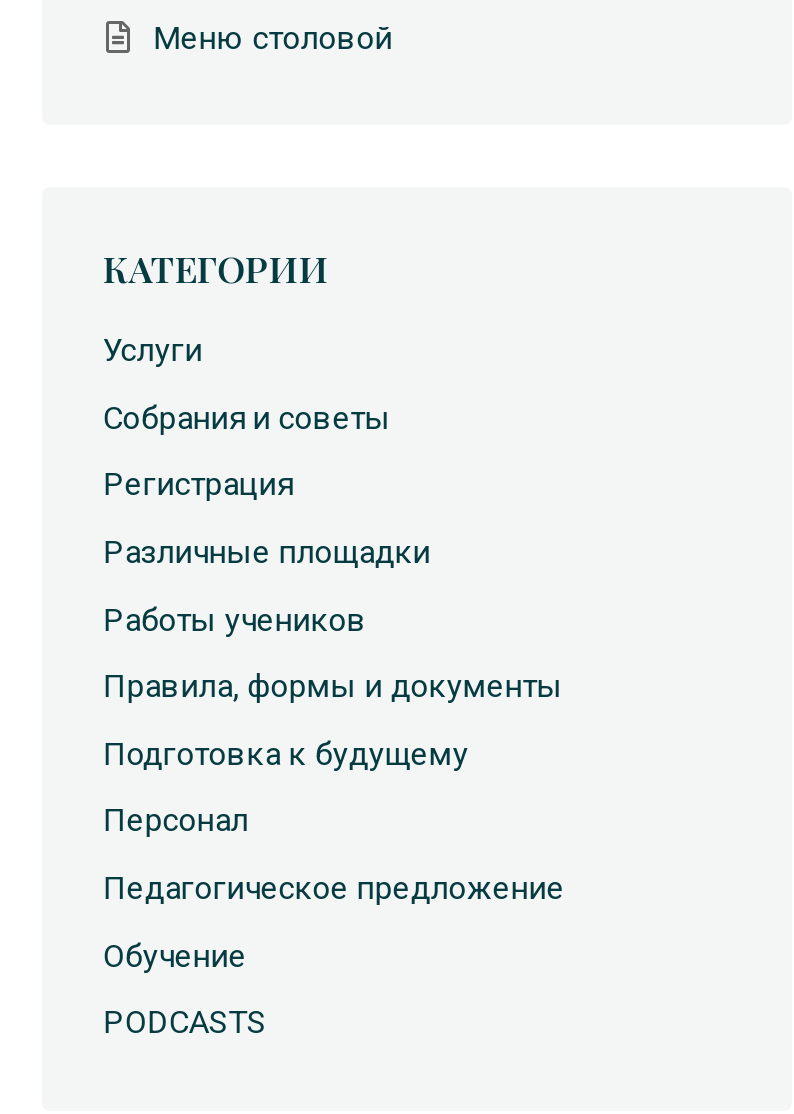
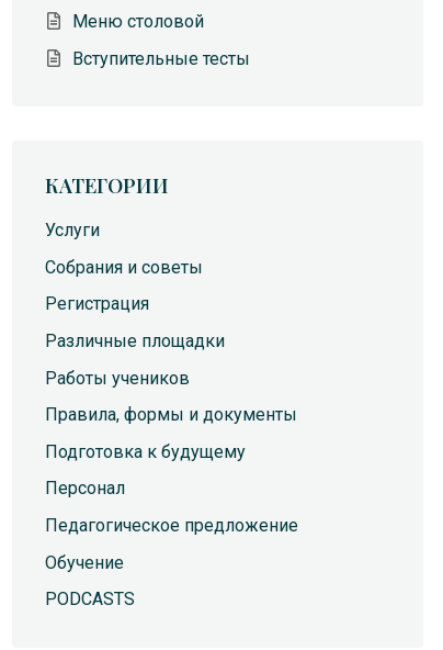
+ Вступительные тесты
